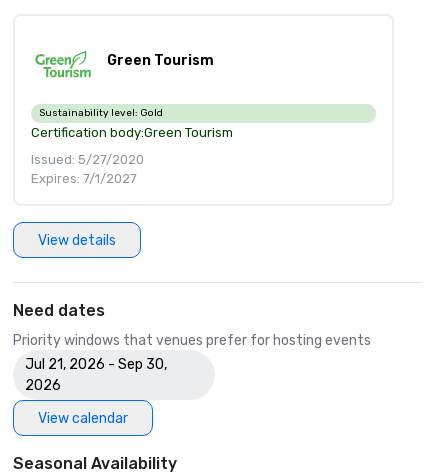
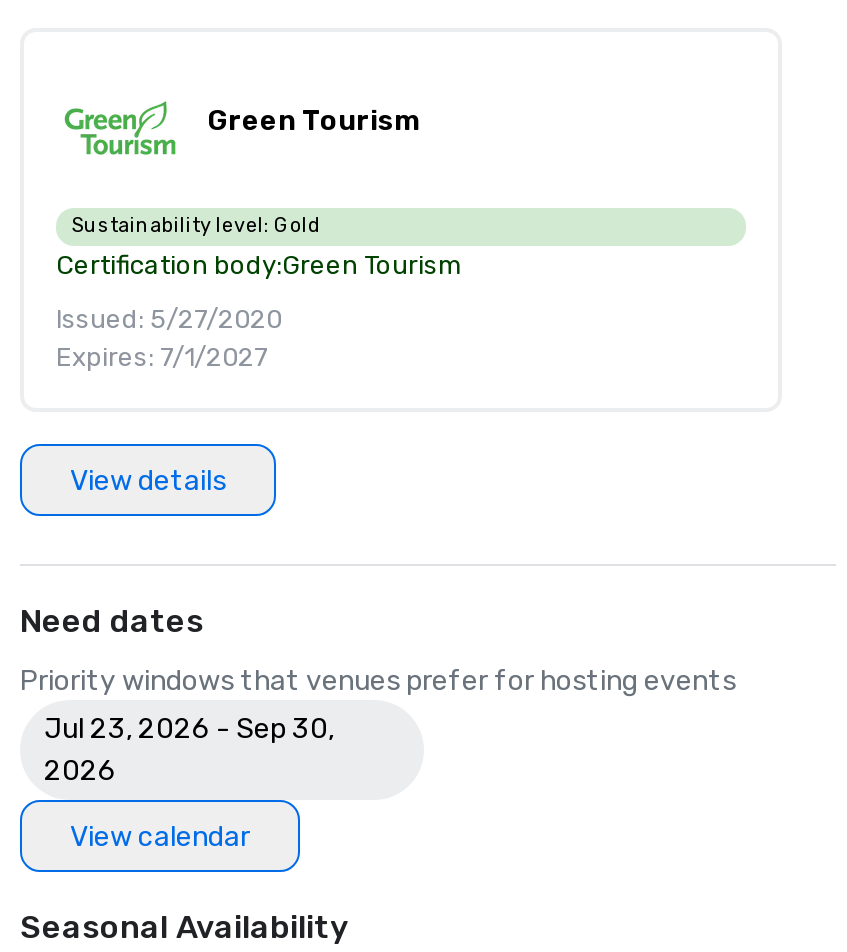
- Jul 21, 2026 - Sep 30,
+ Jul 23, 2026 - Sep 30,
